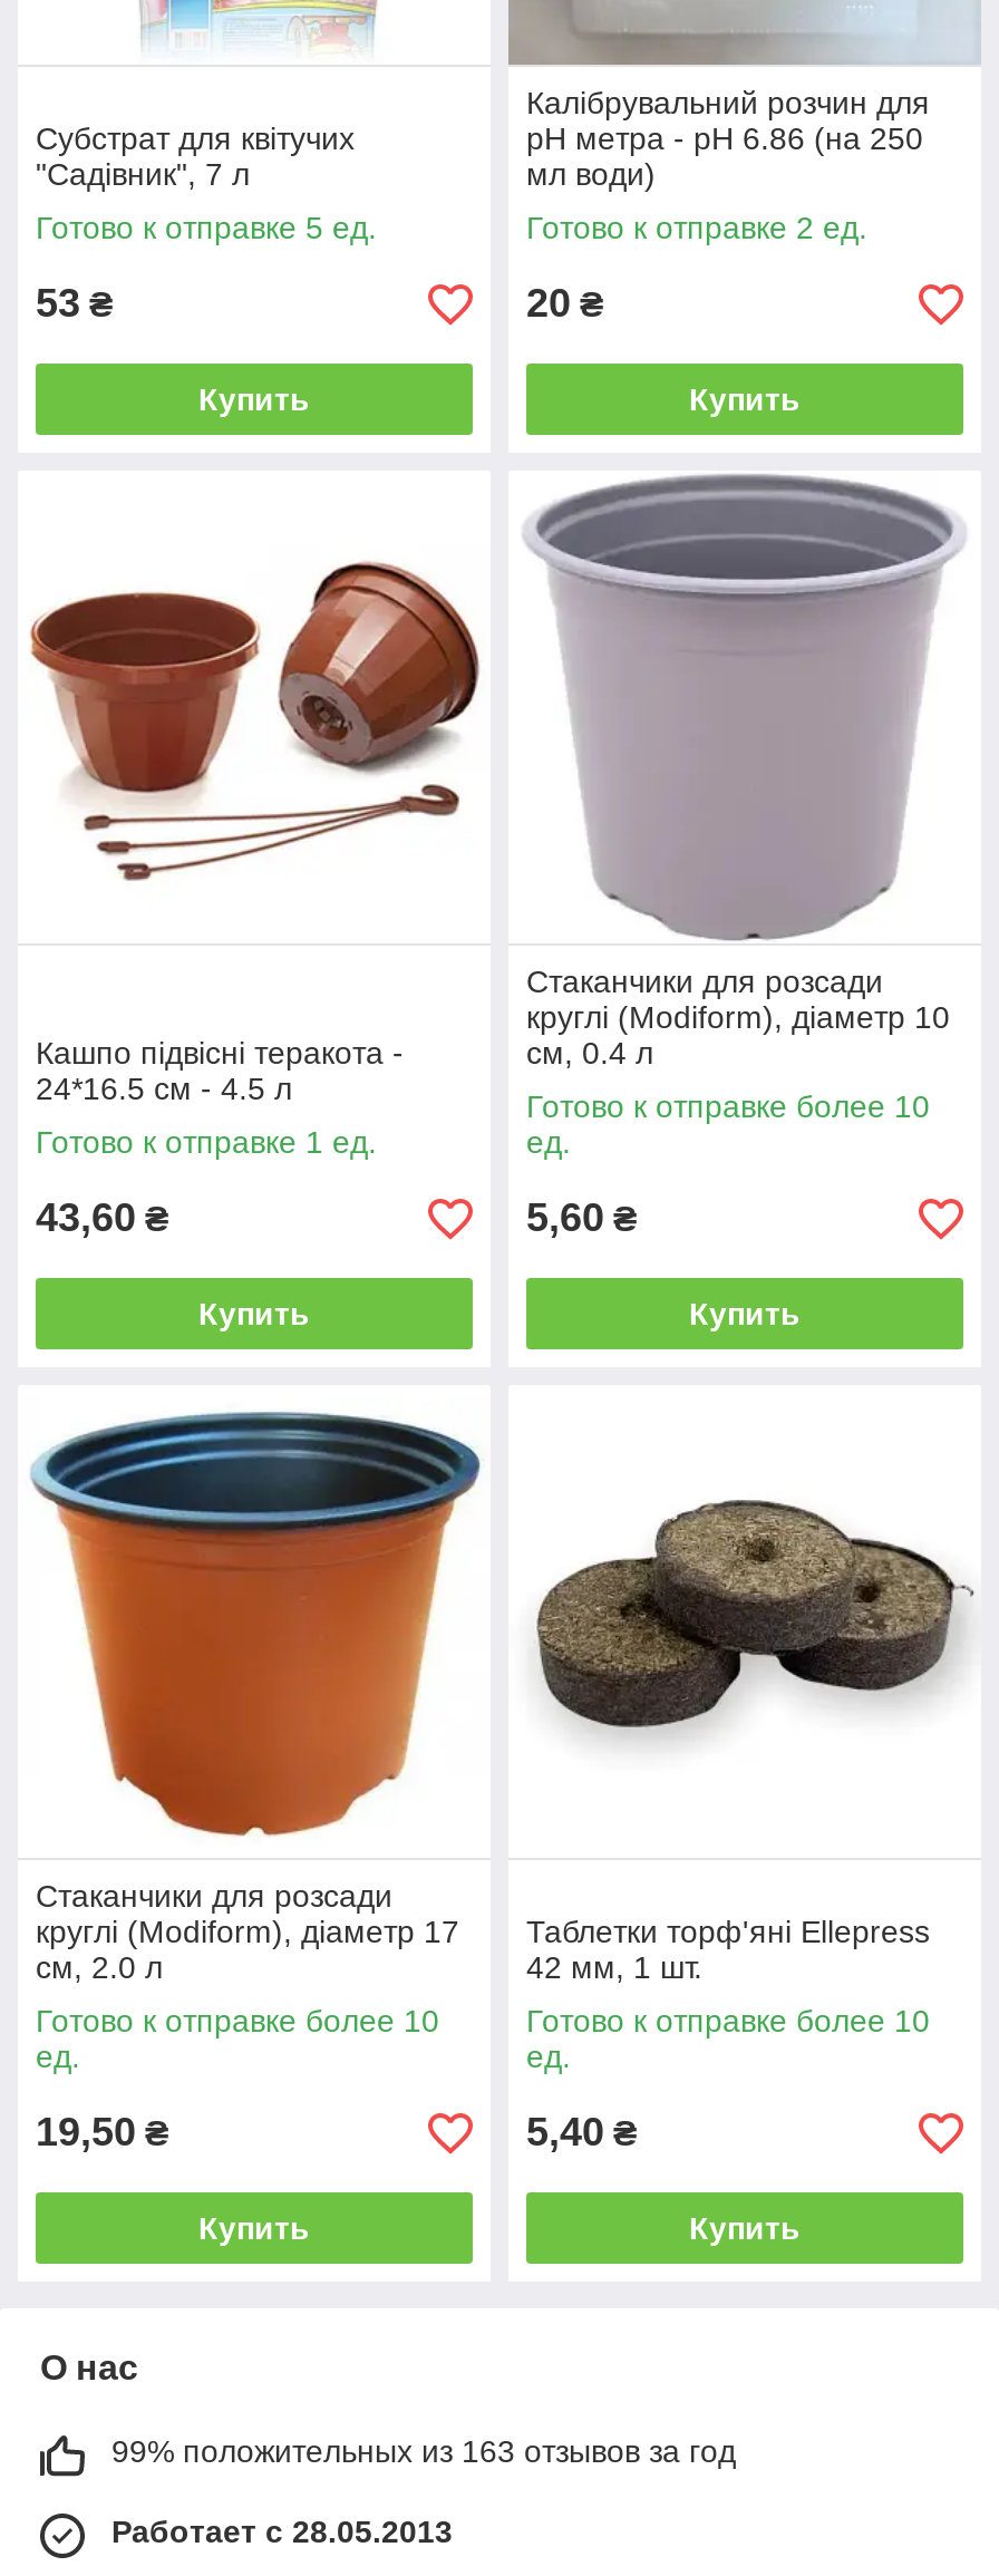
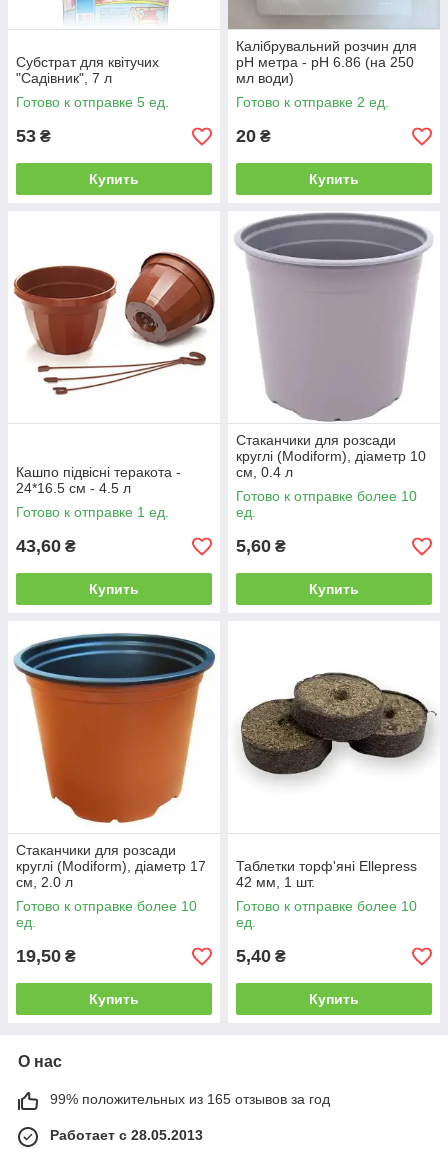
- 99% положительных из 163 отзывов за год
+ 99% положительных из 165 отзывов за год
